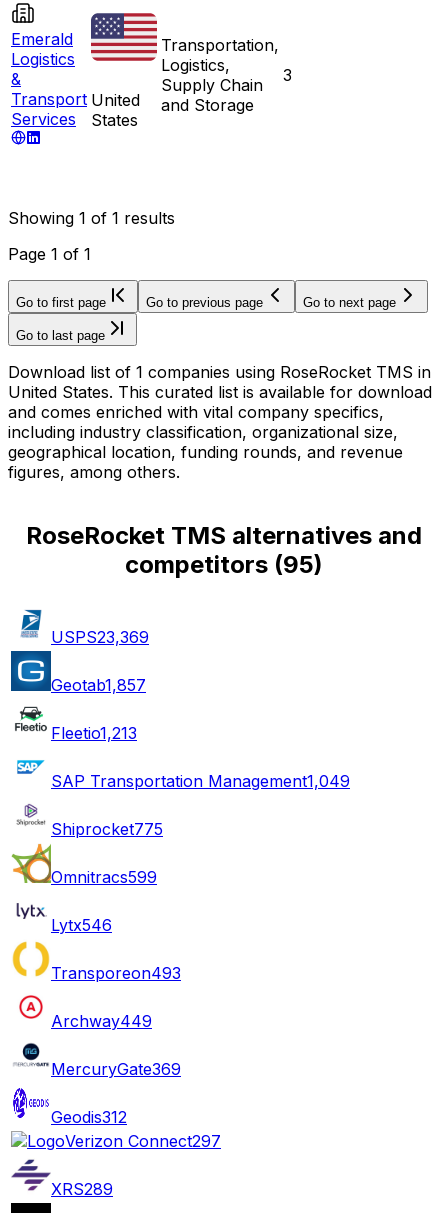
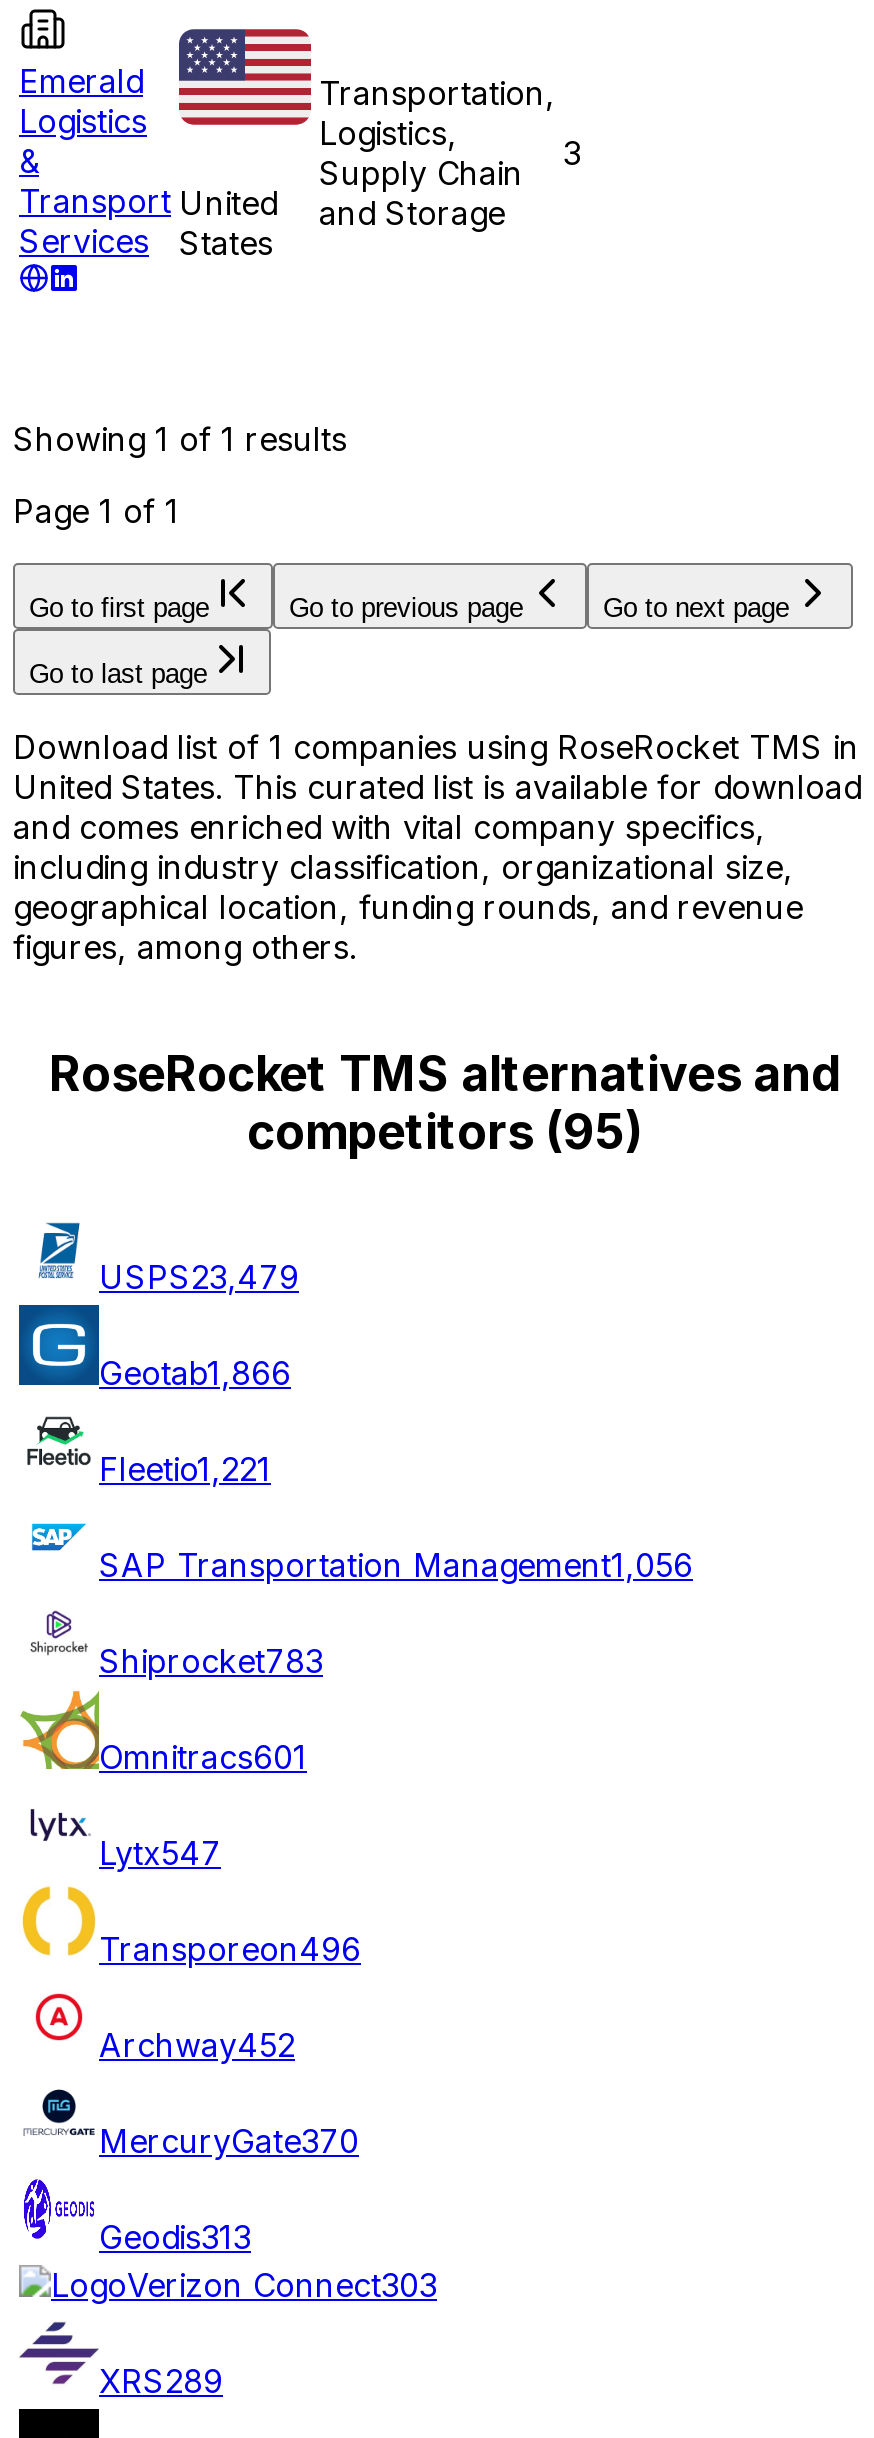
- USPS23,369
+ USPS23,479

- Geotab1,857
+ Geotab1,866

- Fleetio1,213
+ Fleetio1,221

- SAP Transportation Management1,049
+ SAP Transportation Management1,056

- Shiprocket775
+ Shiprocket783

- Omnitracs599
+ Omnitracs601

- Lytx546
+ Lytx547

- Transporeon493
+ Transporeon496

- Archway449
+ Archway452

- MercuryGate369
+ MercuryGate370

- Geodis312
+ Geodis313

- Verizon Connect297
+ Verizon Connect303
